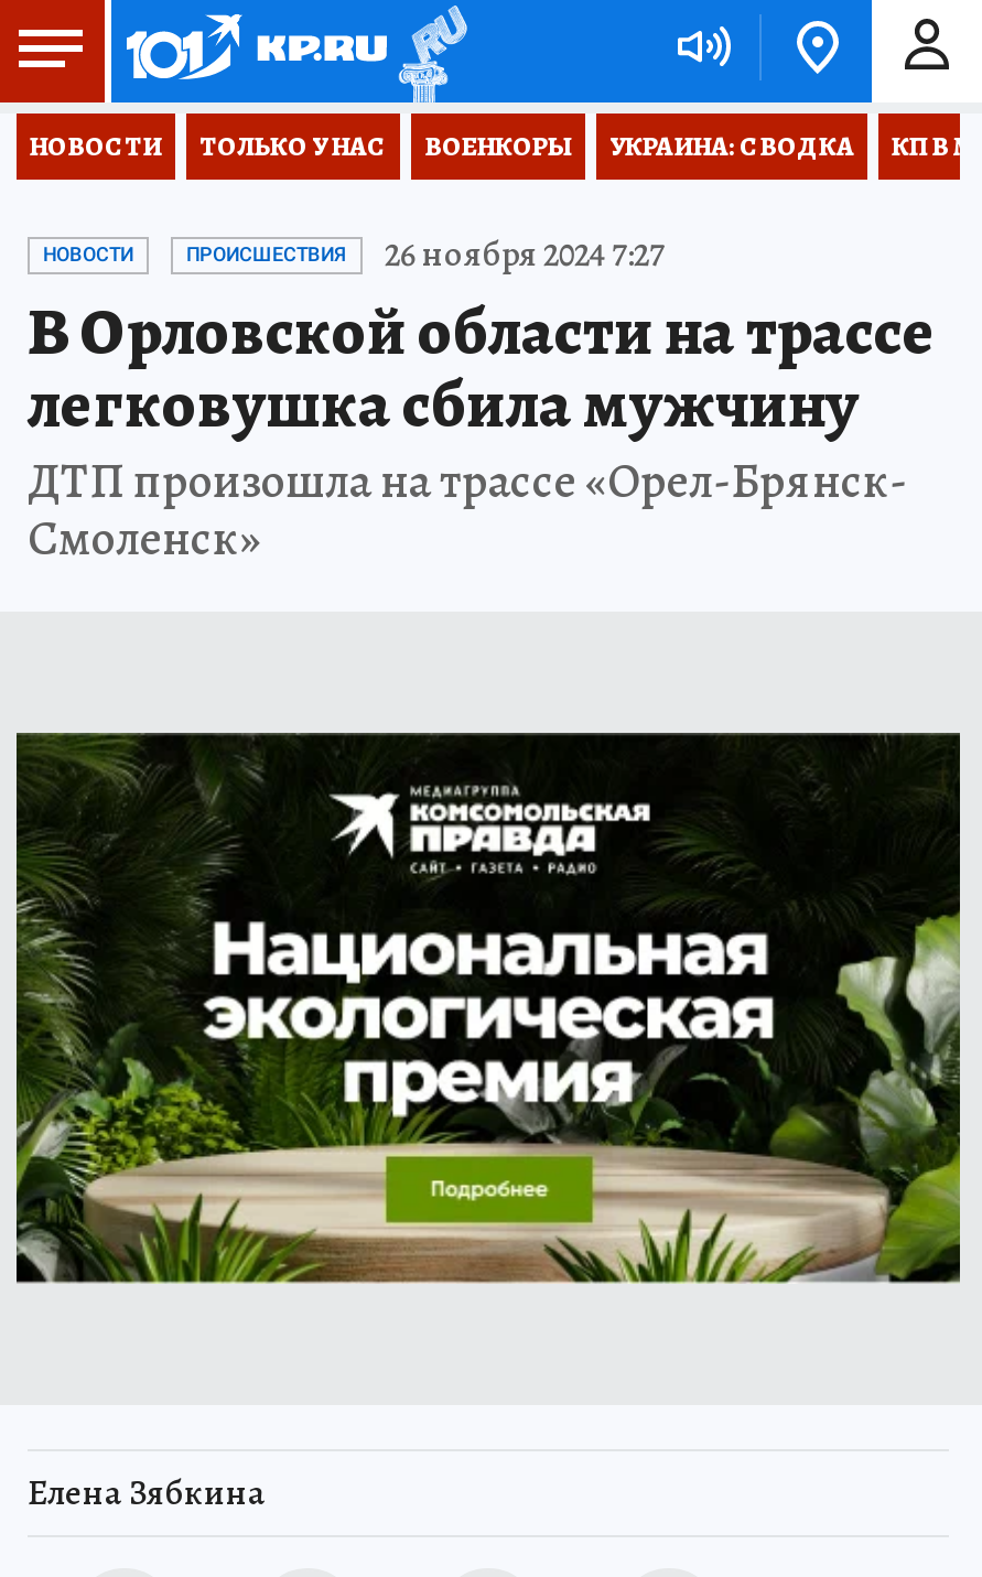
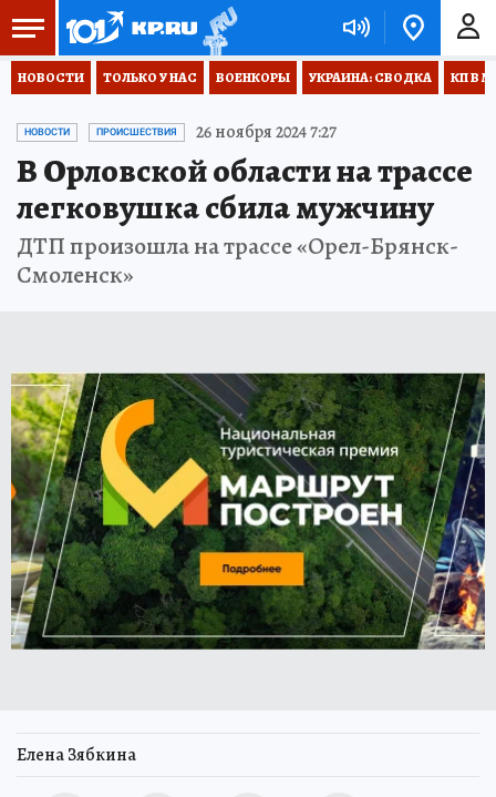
- [image]
+ [image]
